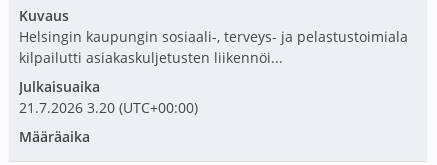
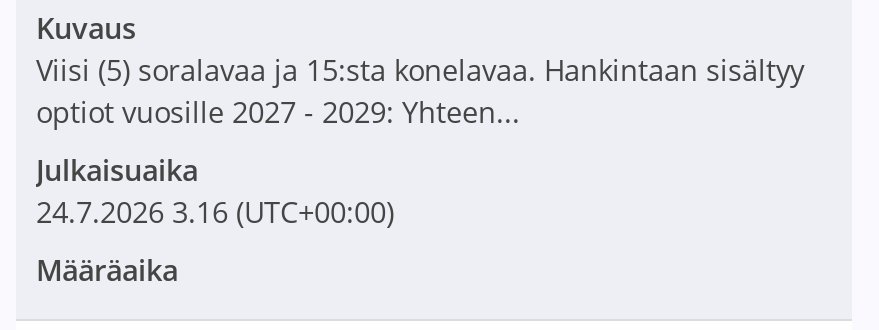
- Helsingin kaupungin sosiaali-, terveys- ja pelastustoimiala
- kilpailutti asiakaskuljetusten liikennöi...
+ Viisi (5) soralavaa ja 15:sta konelavaa. Hankintaan sisältyy
+ optiot vuosille 2027 - 2029: Yhteen...

- 21.7.2026 3.20 (UTC+00:00)
+ 24.7.2026 3.16 (UTC+00:00)
